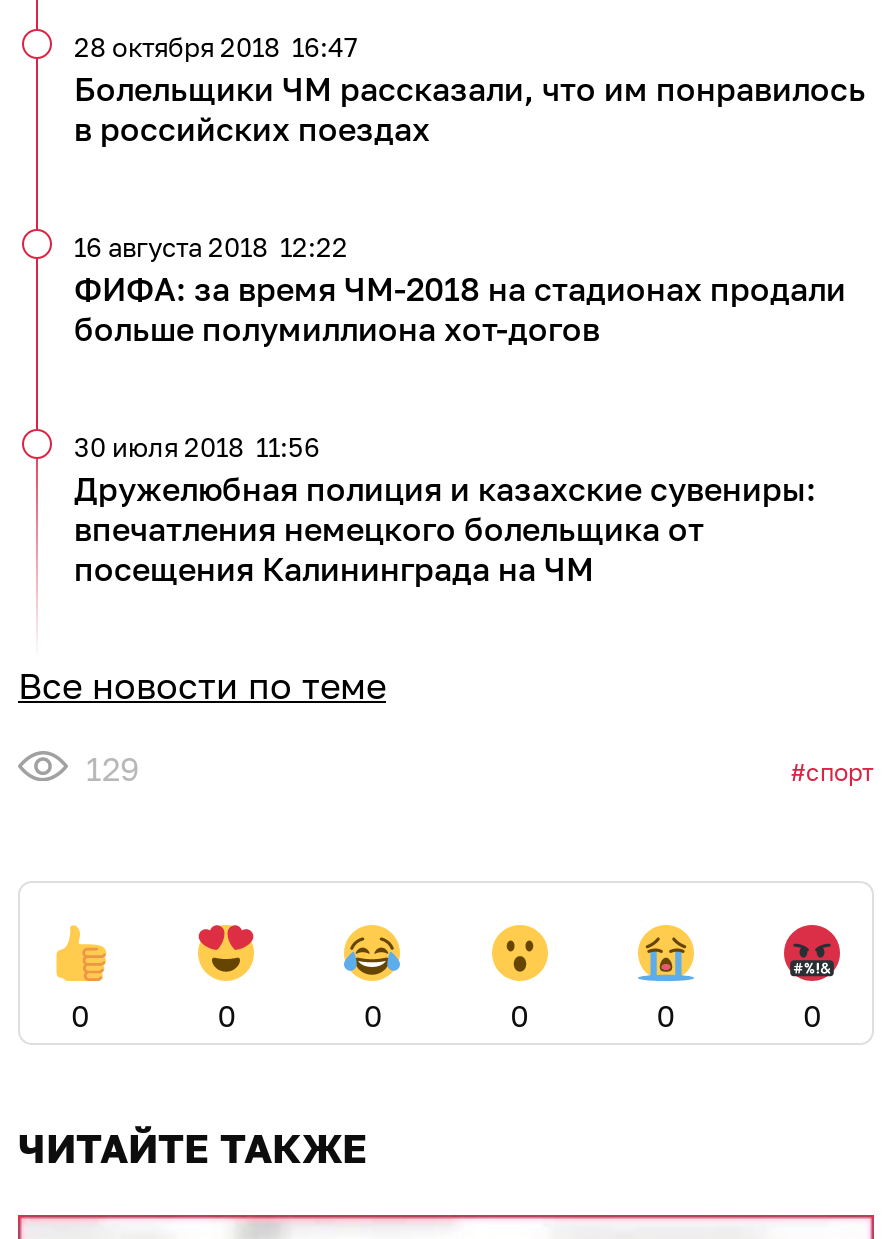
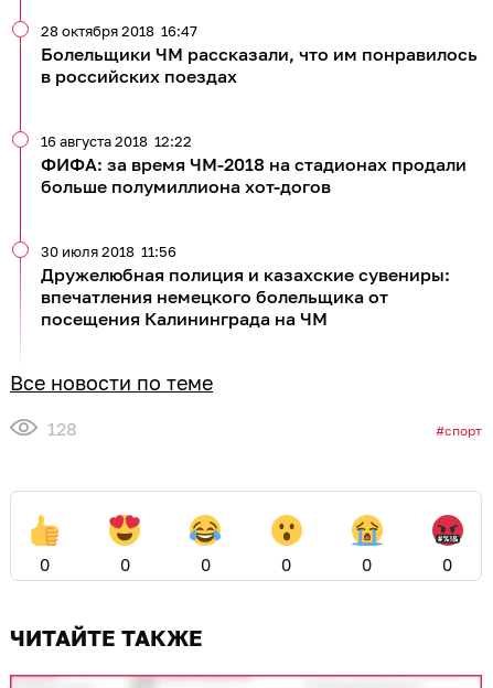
- 129
+ 128
